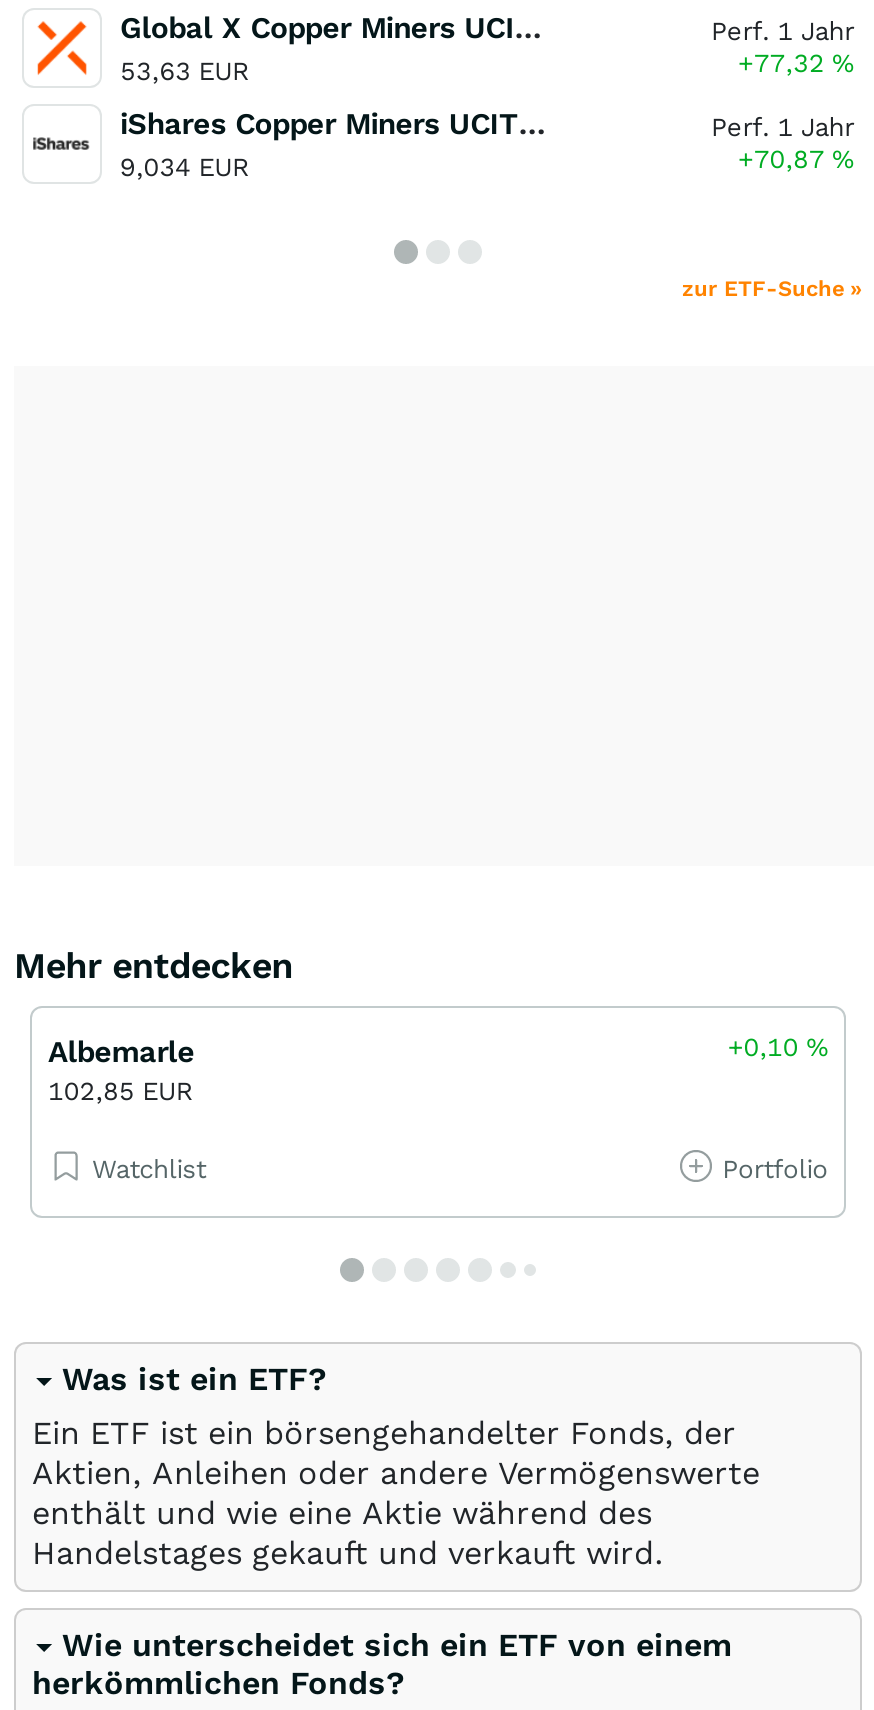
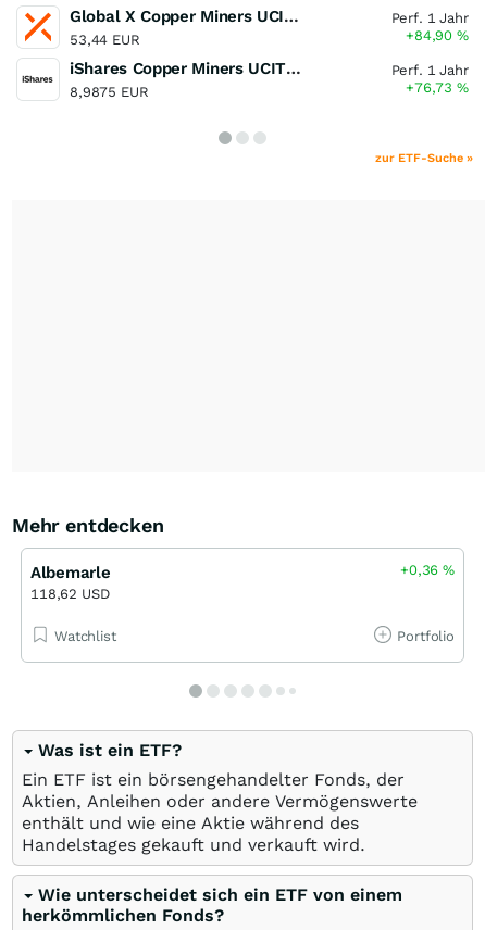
- 53,63 EUR
+ 53,44 EUR

- +77,32%
+ +84,90%

- 9,034 EUR
+ 8,9875 EUR

- +70,87%
+ +76,73%

- +0,10%
+ +0,36%

- 102,85 EUR
+ 118,62 USD
